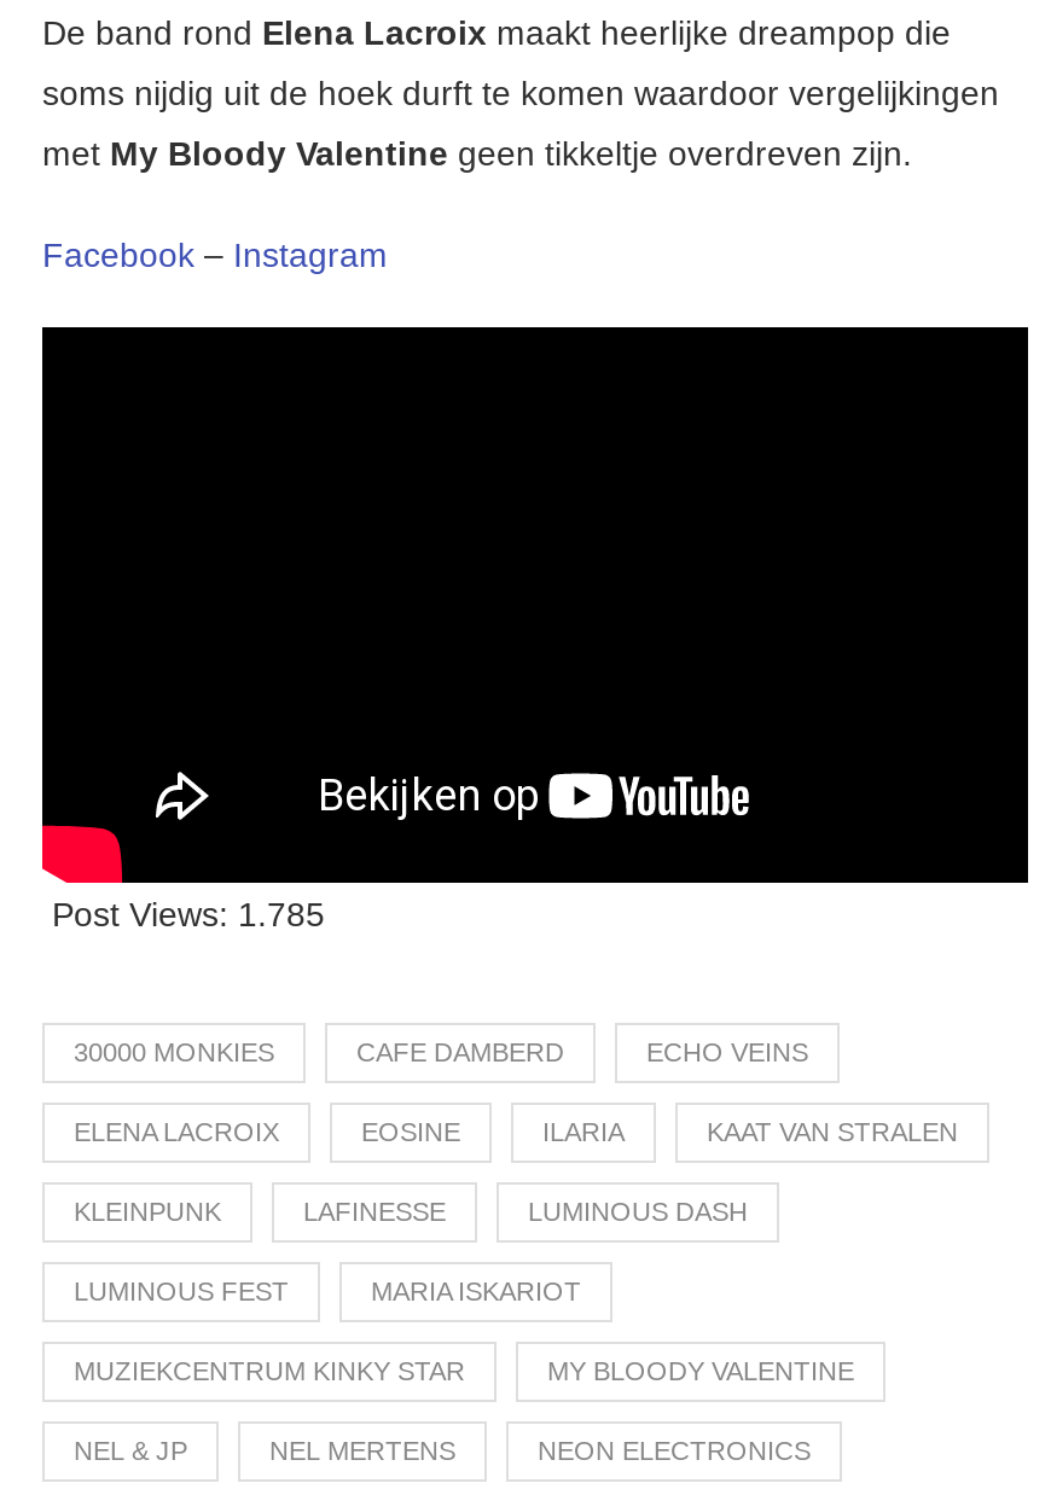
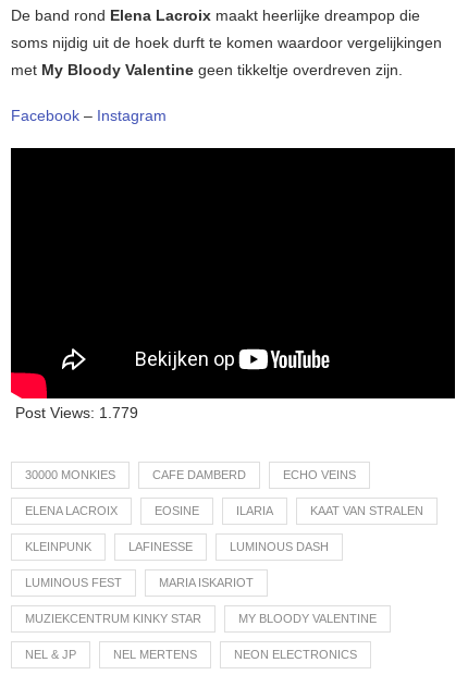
- Post Views: 1.785
+ Post Views: 1.779
